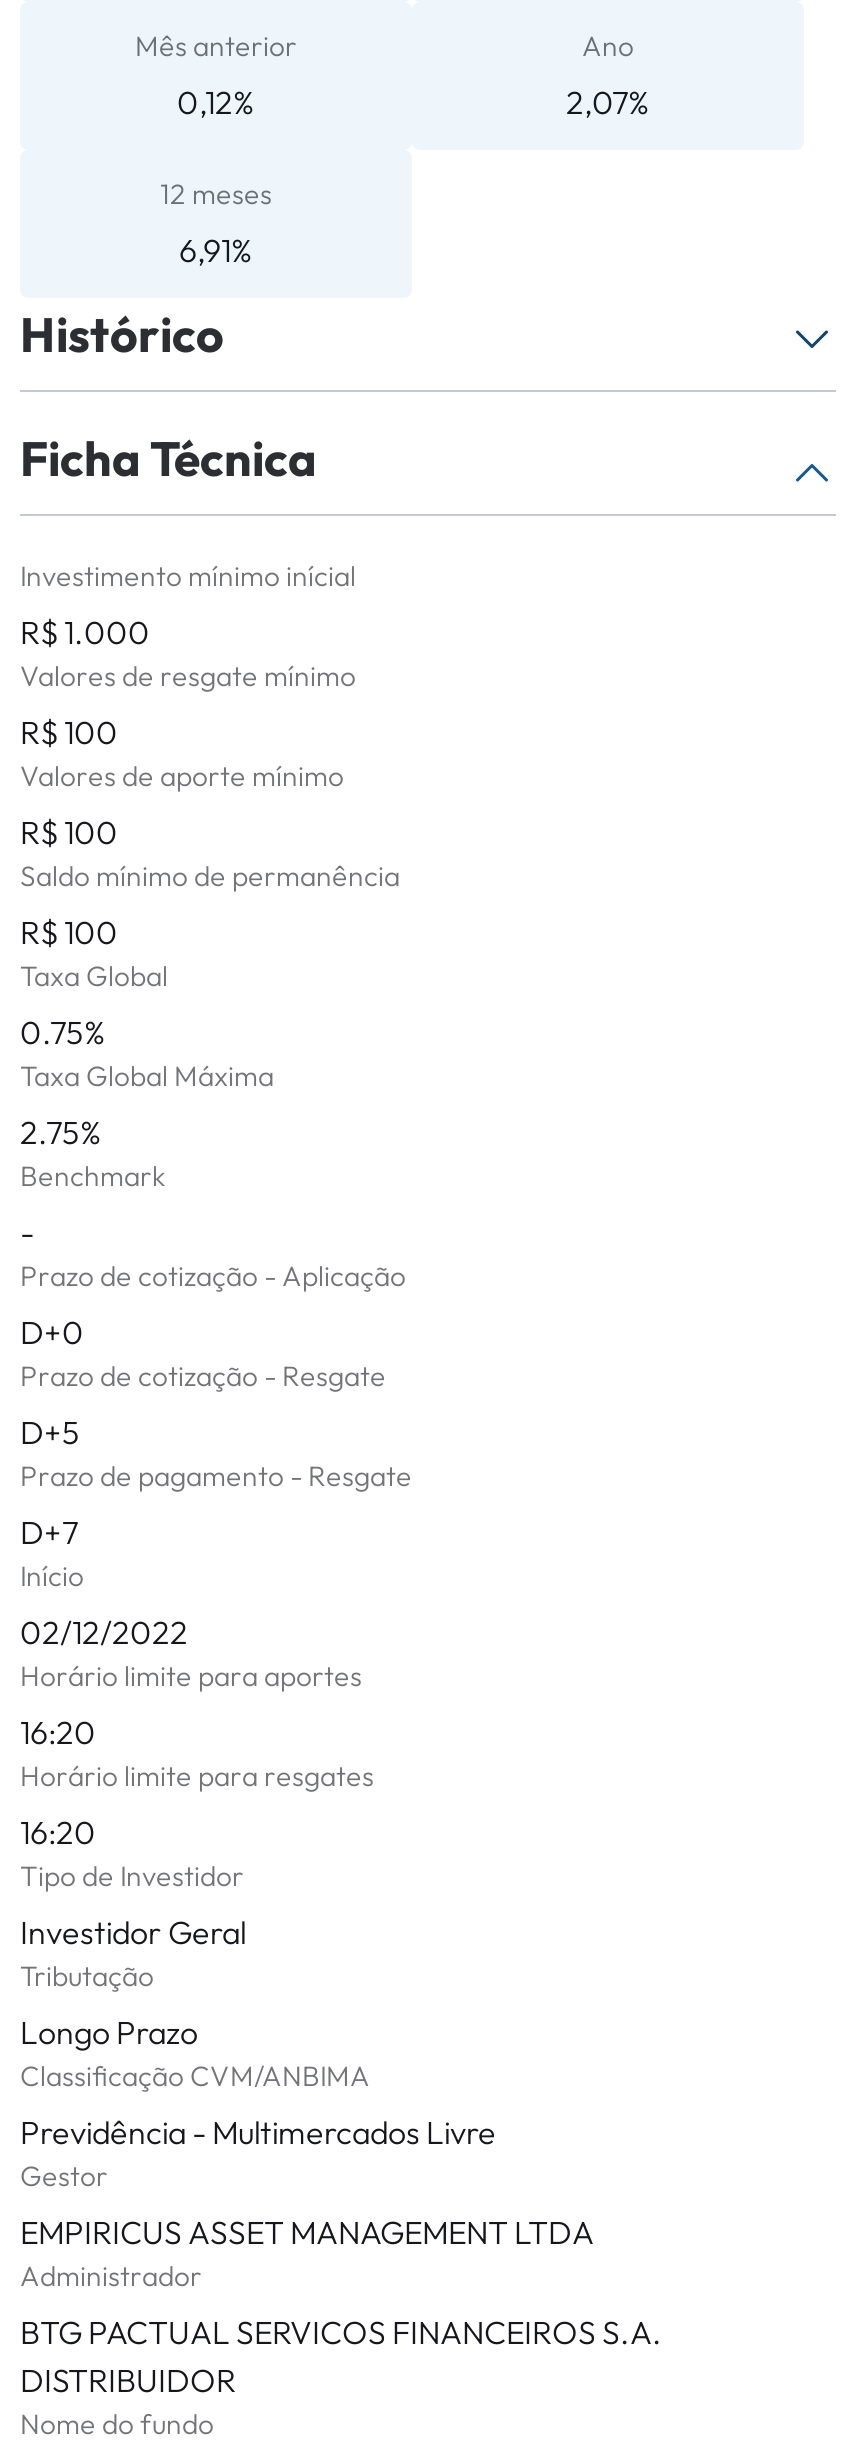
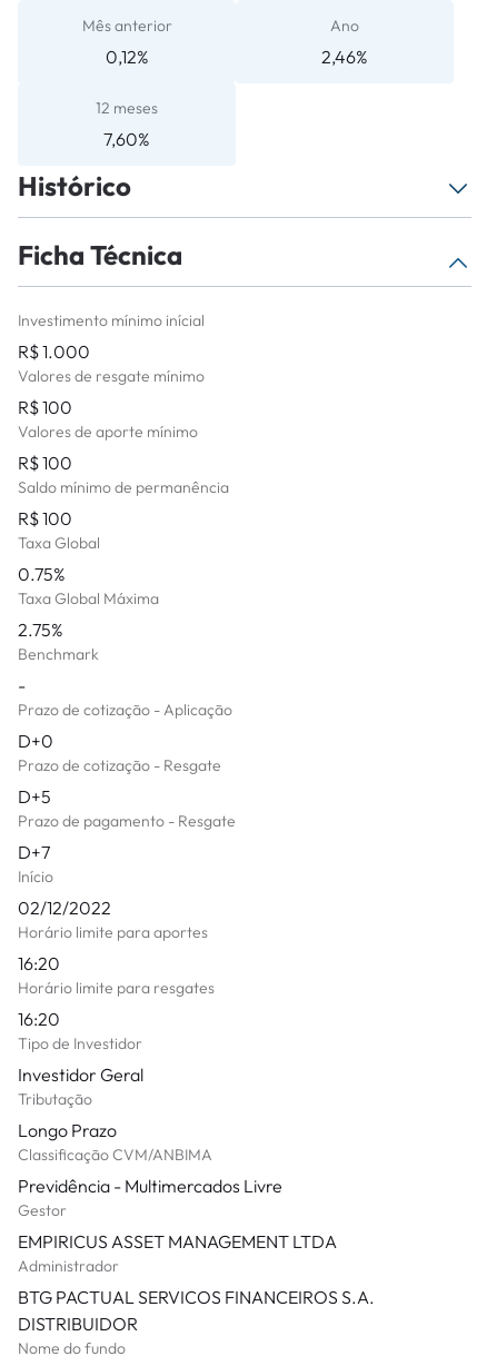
- 2,07%
+ 2,46%

- 6,91%
+ 7,60%
